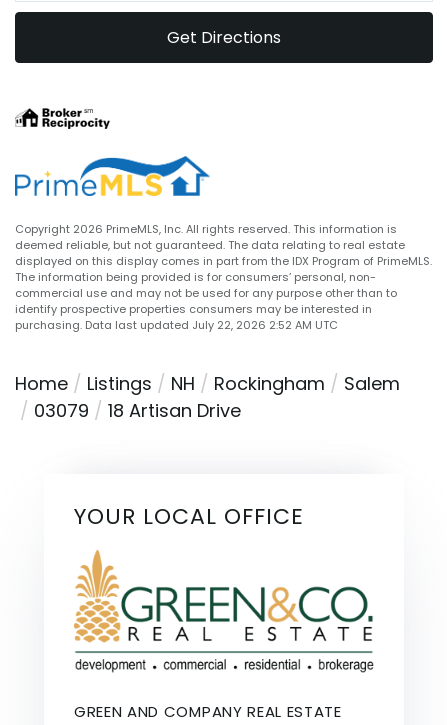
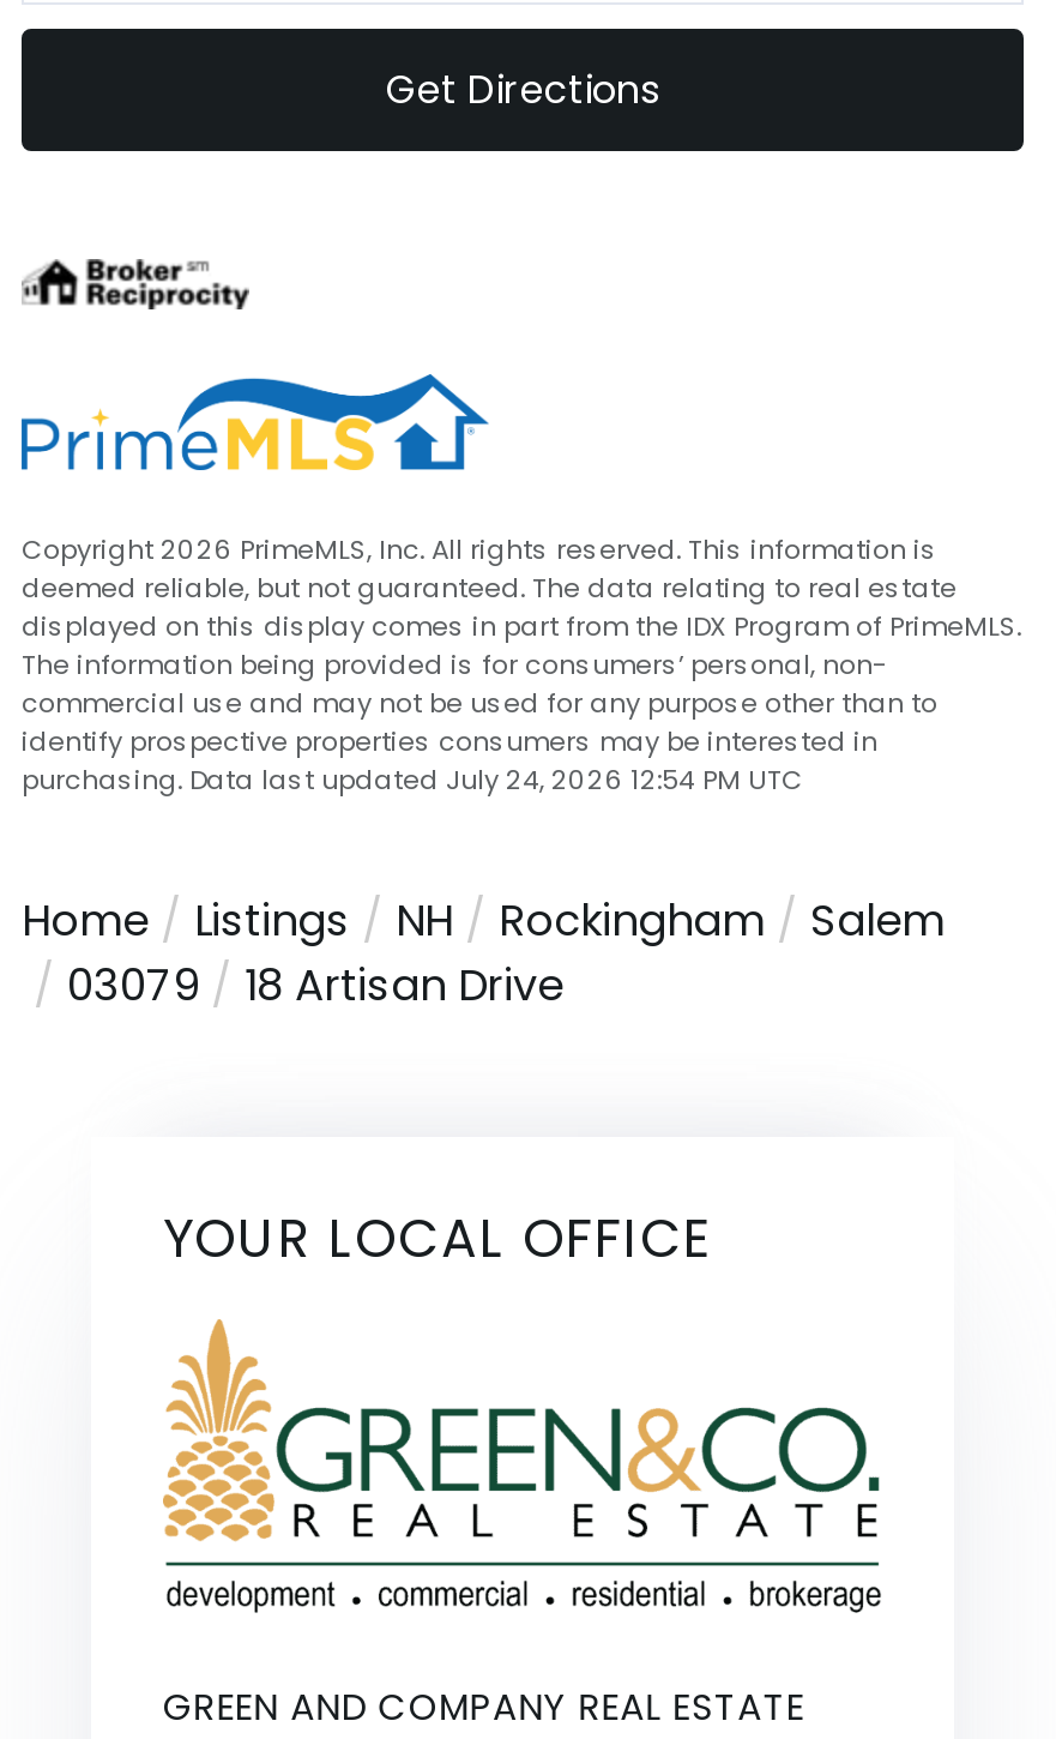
- purchasing. Data last updated July 22, 2026 2:52 AM UTC
+ purchasing. Data last updated July 24, 2026 12:54 PM UTC
